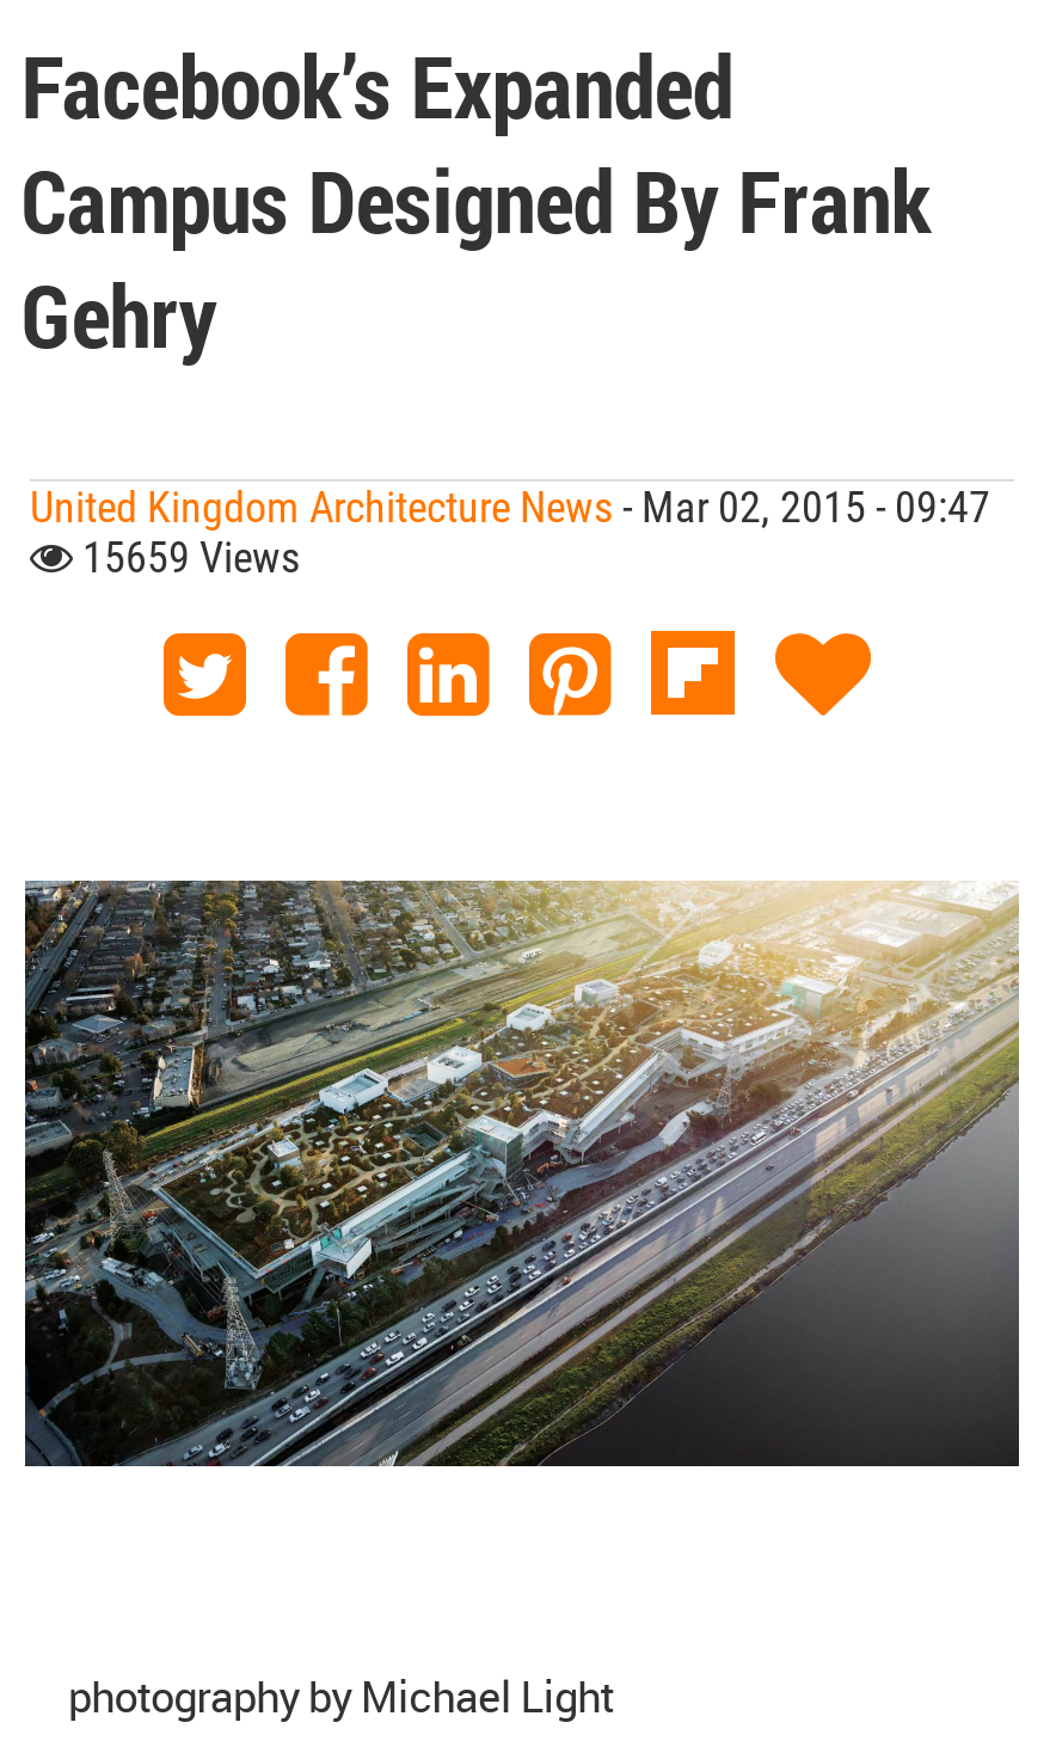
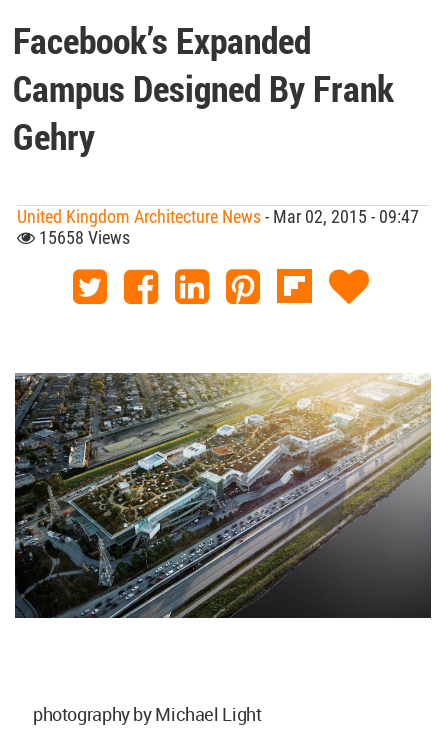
- 15659 Views
+ 15658 Views
